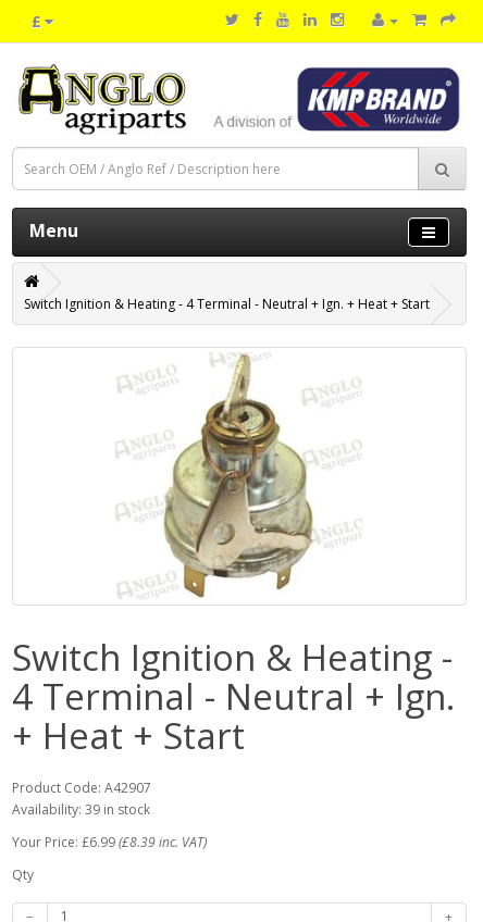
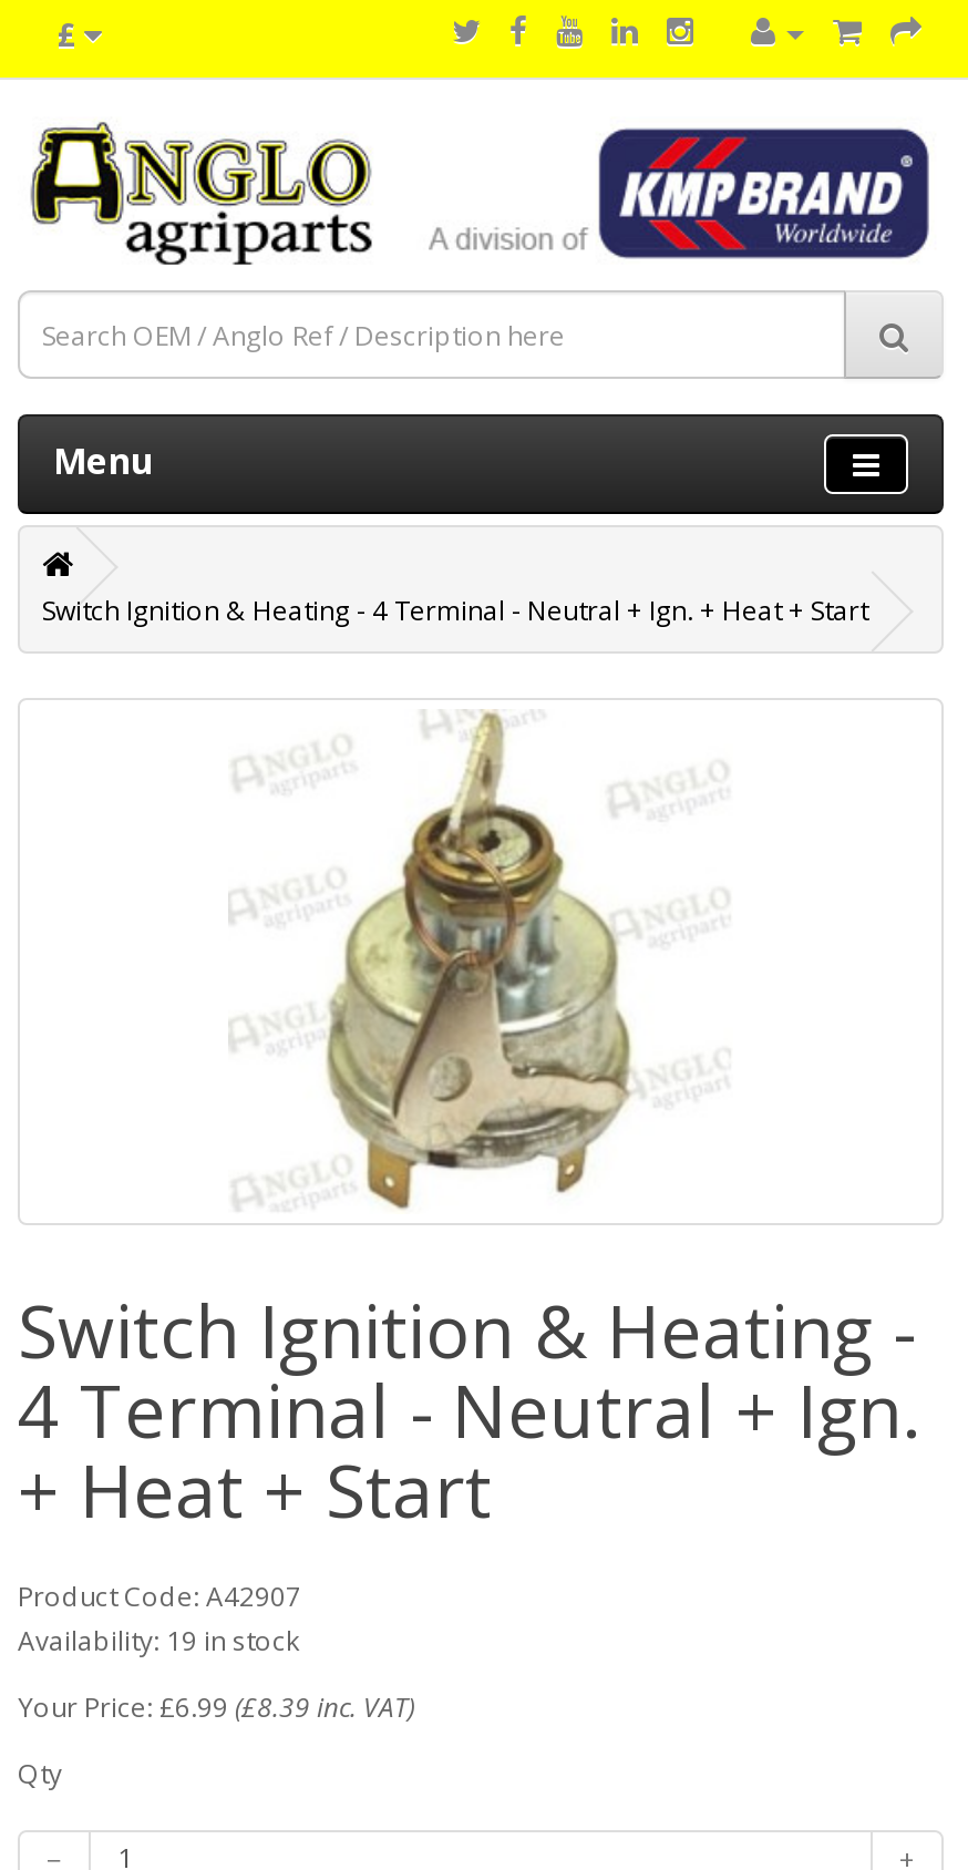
- Availability: 39 in stock
+ Availability: 19 in stock
